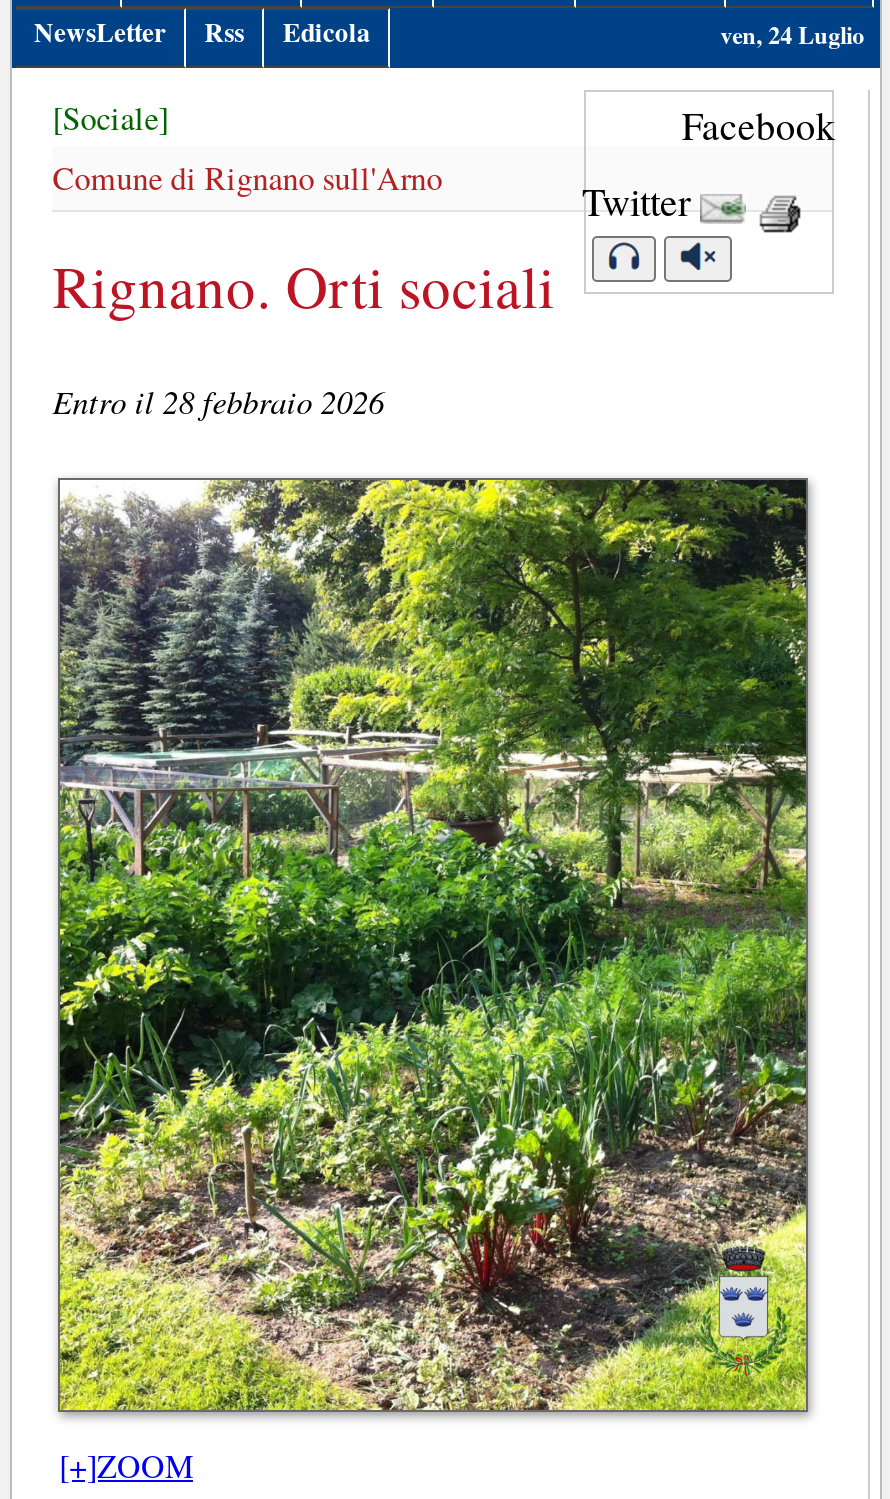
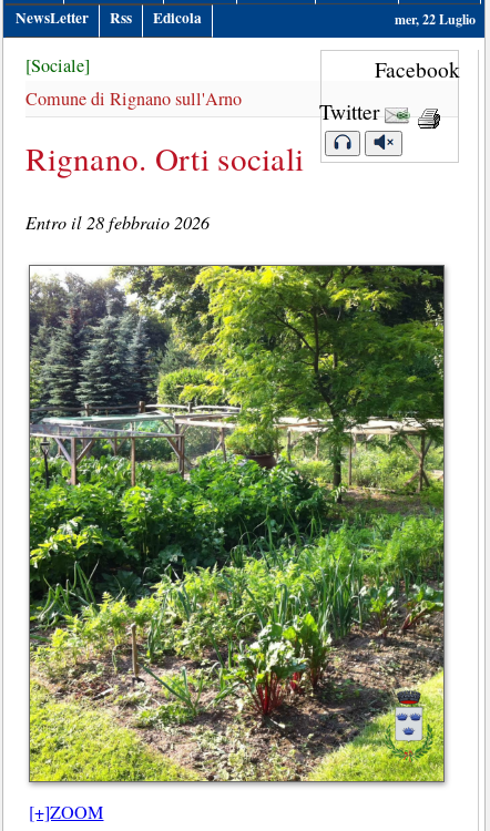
- ven, 24 Luglio
+ mer, 22 Luglio
